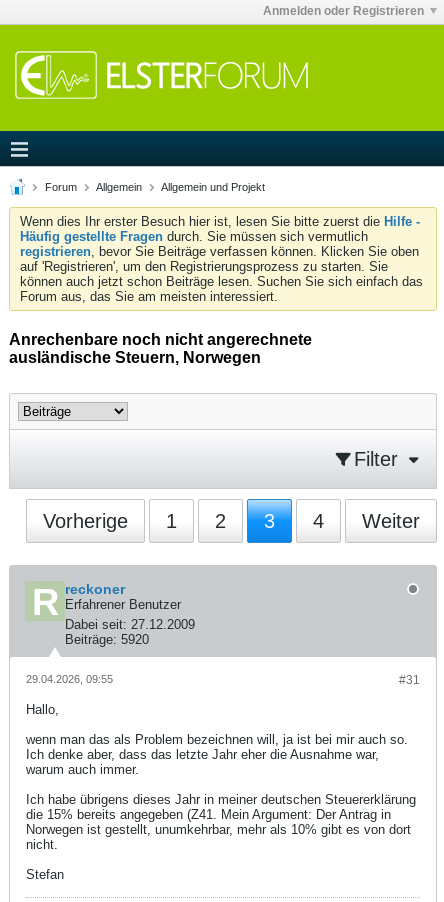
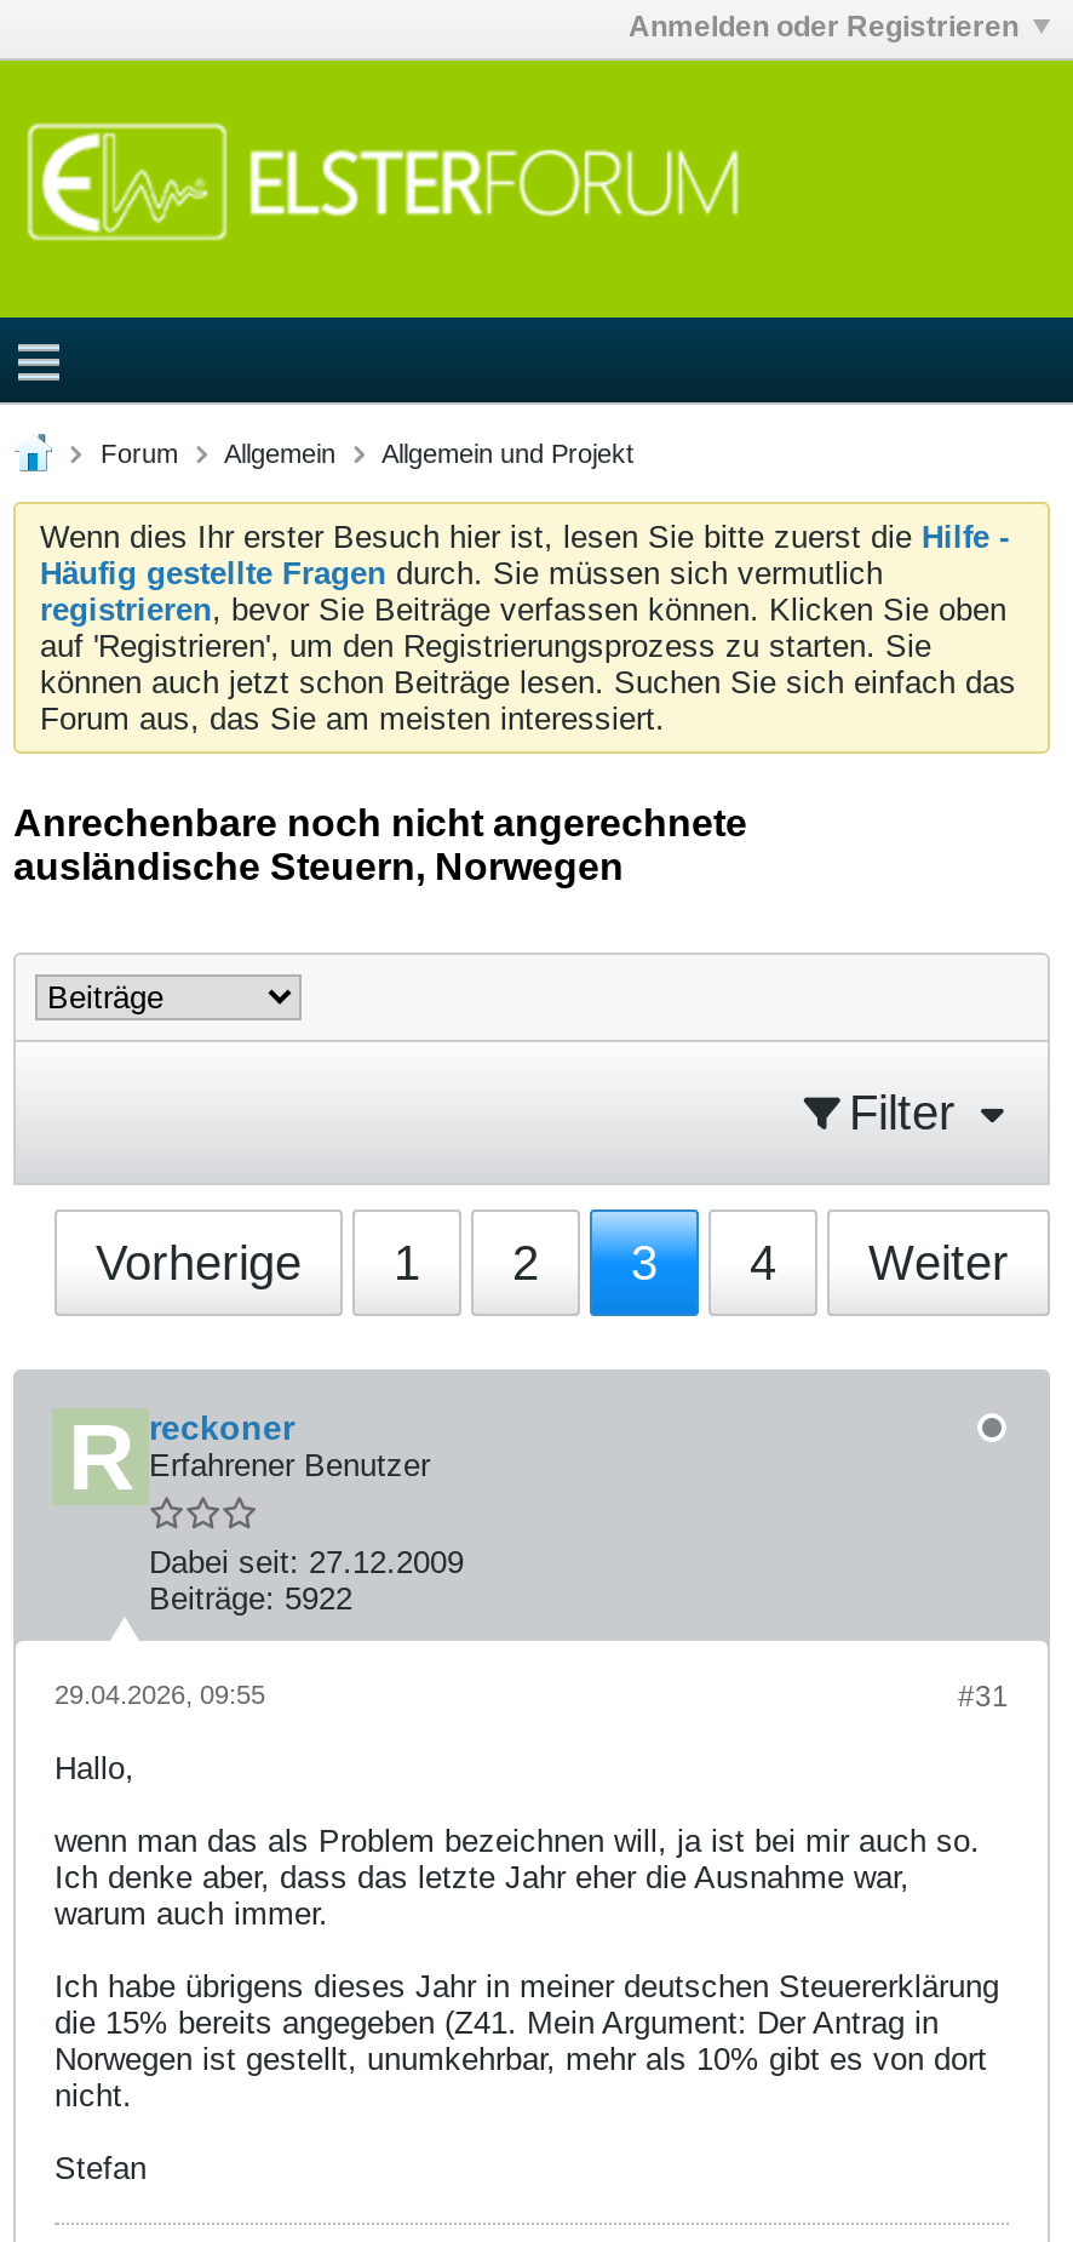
- Beiträge: 5920
+ Beiträge: 5922
